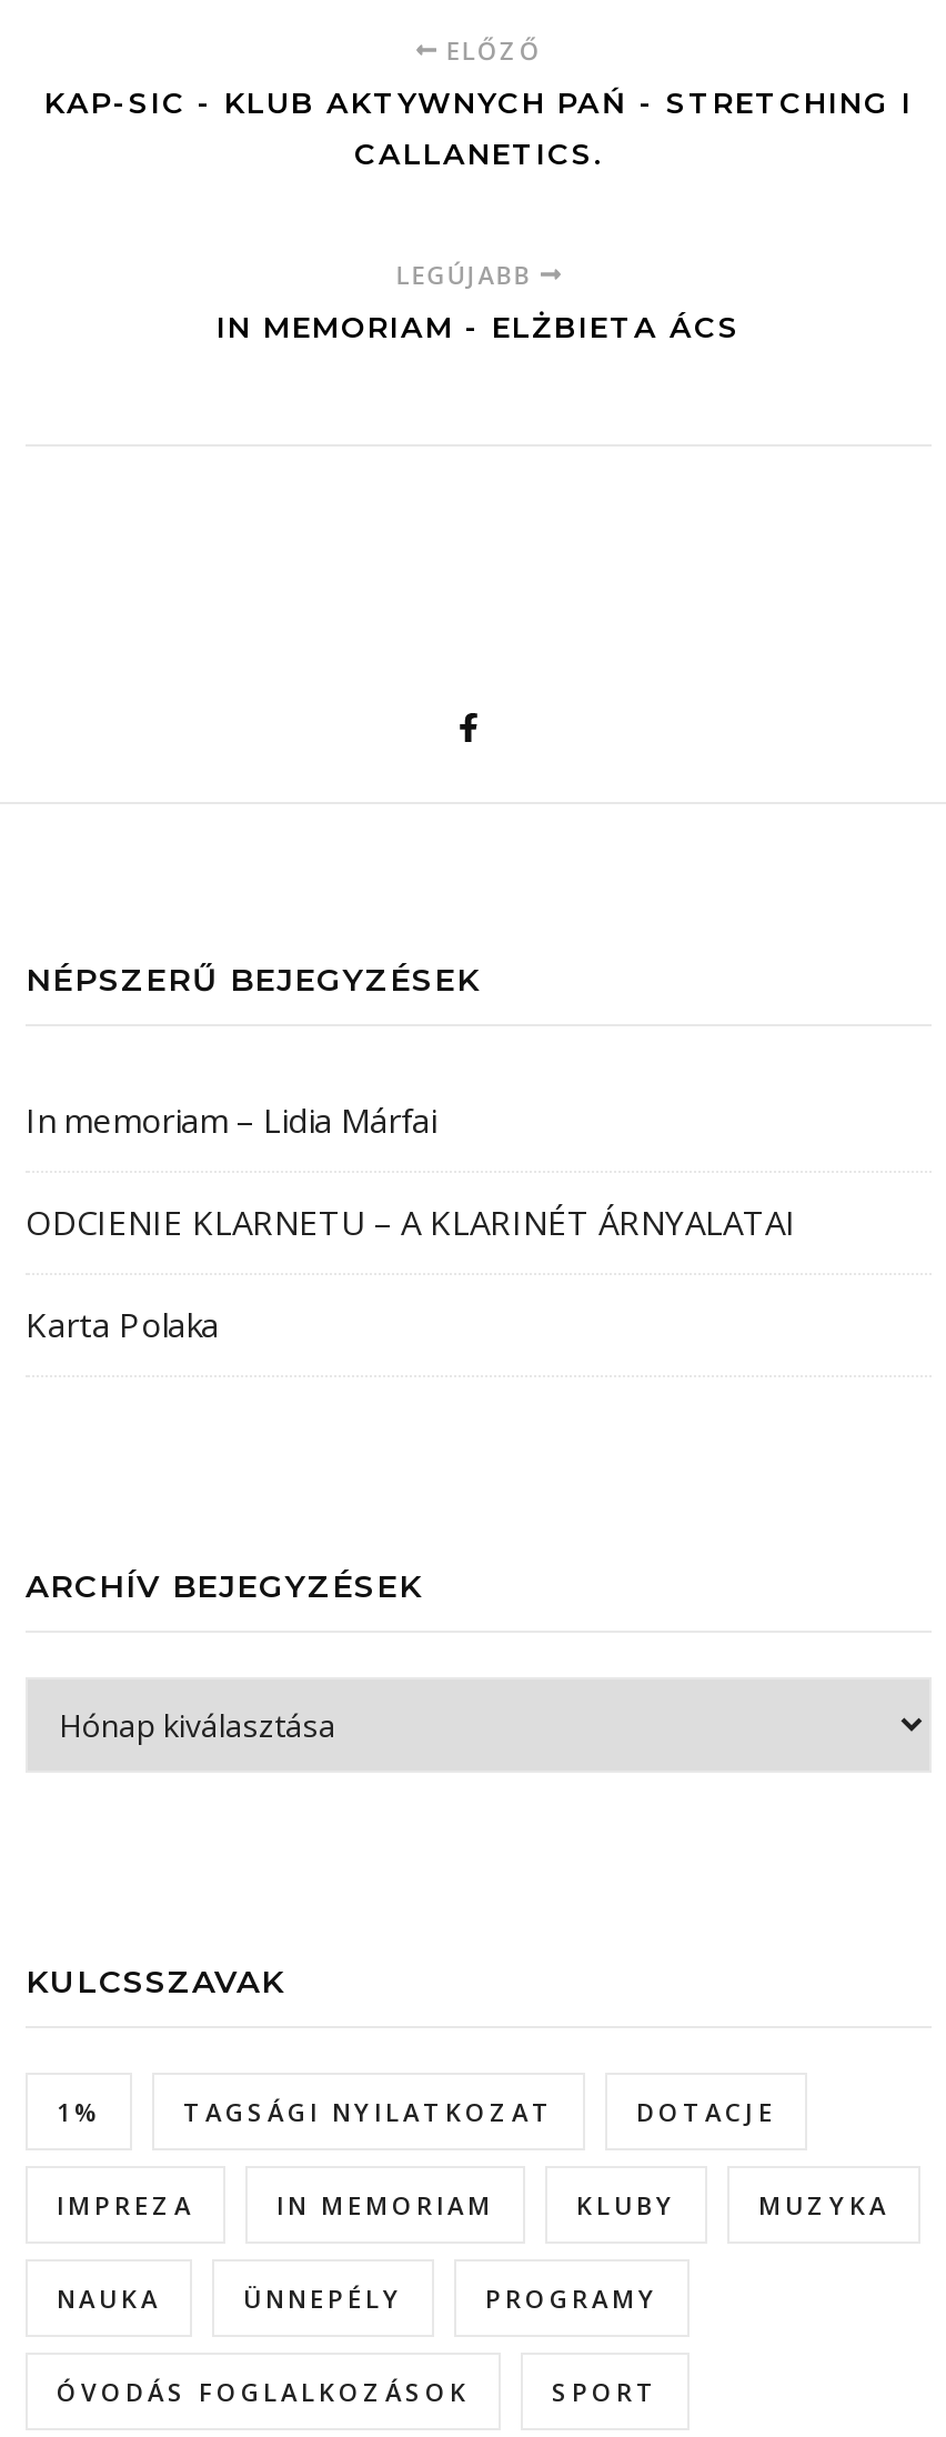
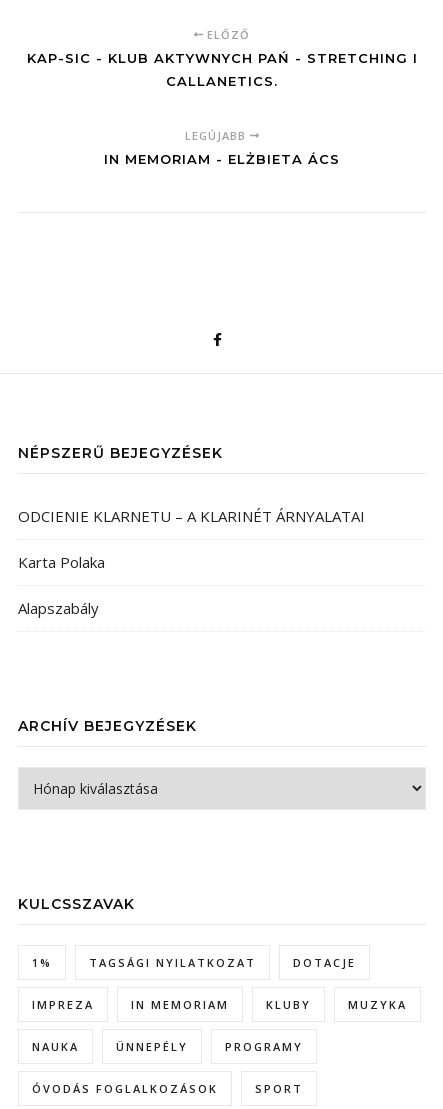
- In memoriam – Lidia Márfai

moved up: ODCIENIE KLARNETU – A KLARINÉT ÁRNYALATAI | Karta Polaka

+ Alapszabály
